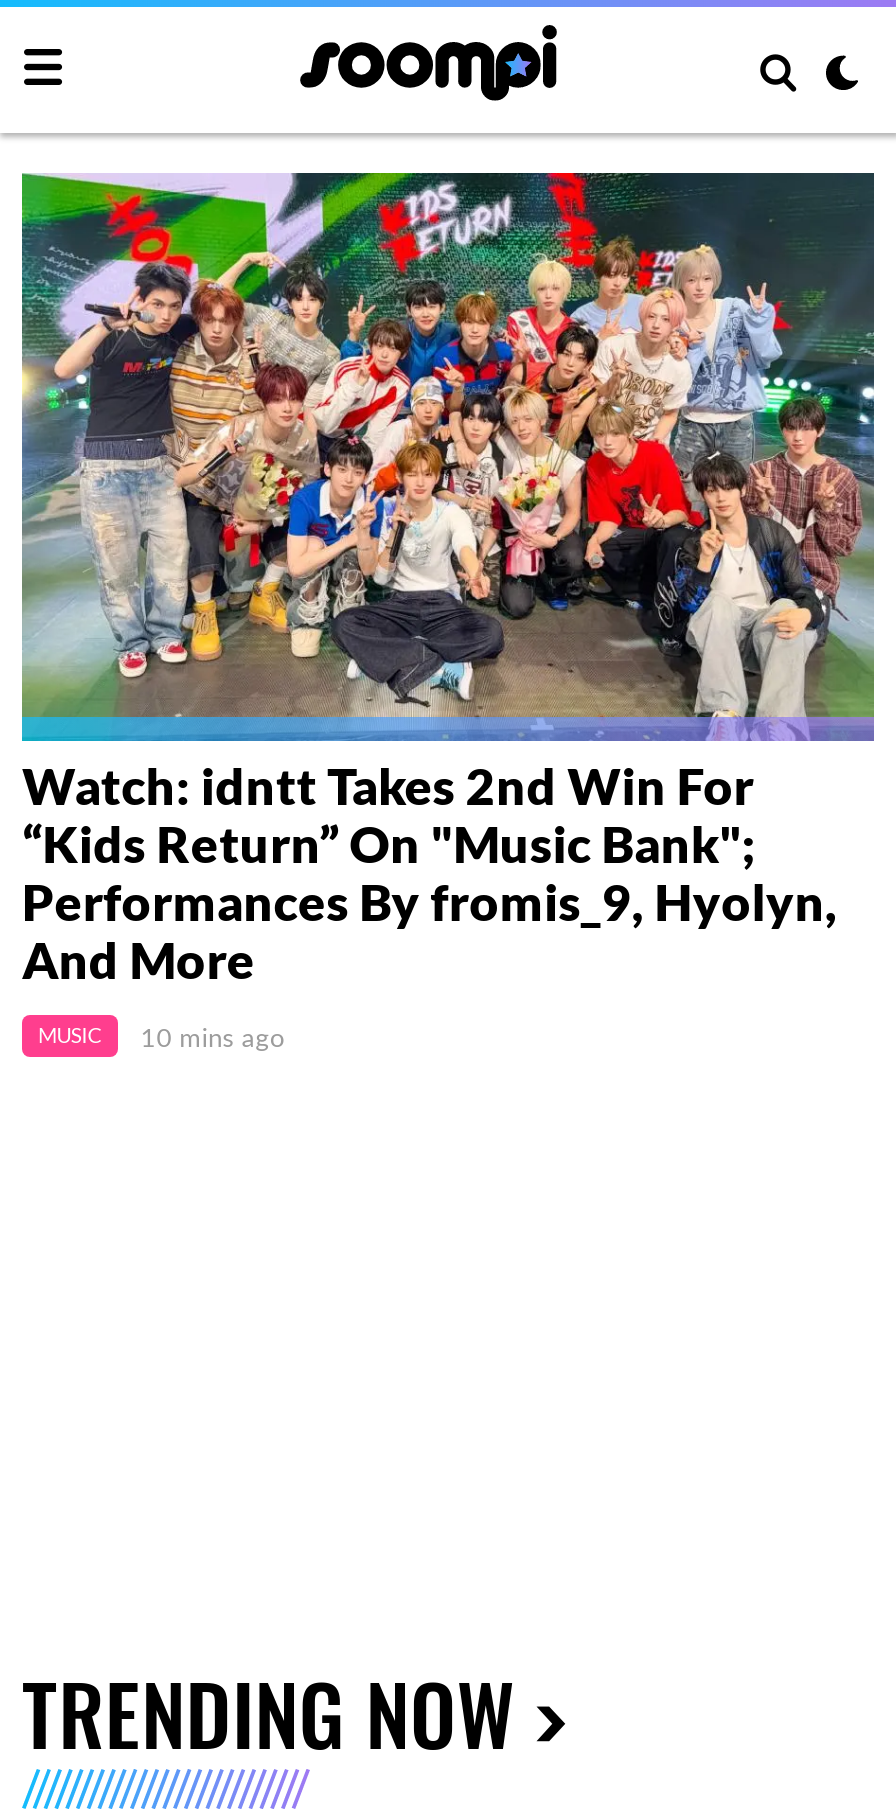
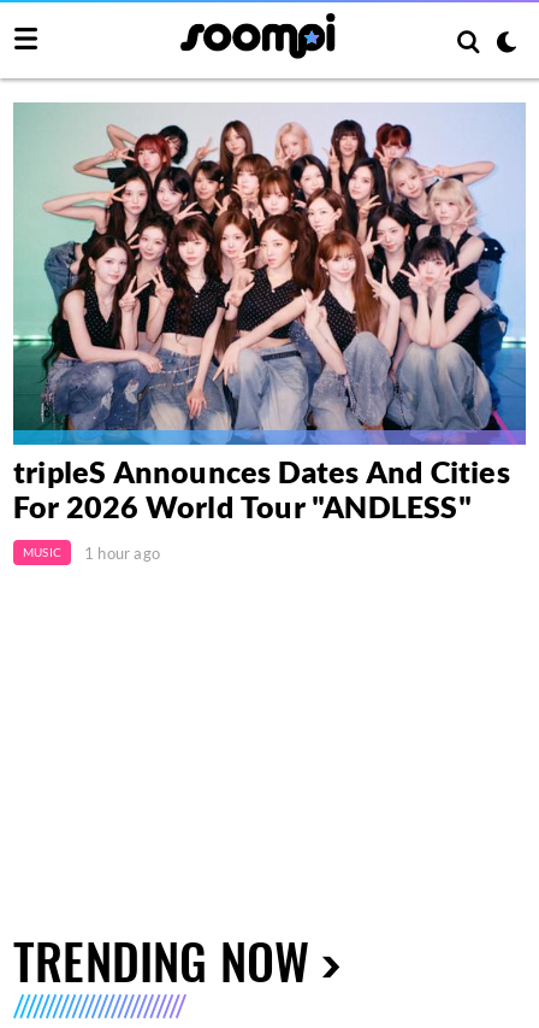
- [image]
- Watch: idntt Takes 2nd Win For
- “Kids Return” On "Music Bank";
- Performances By fromis_9, Hyolyn,
- And More
+ [image]
+ tripleS Announces Dates And Cities
+ For 2026 World Tour "ANDLESS"

- MUSIC 10 mins ago
+ MUSIC 1 hour ago
